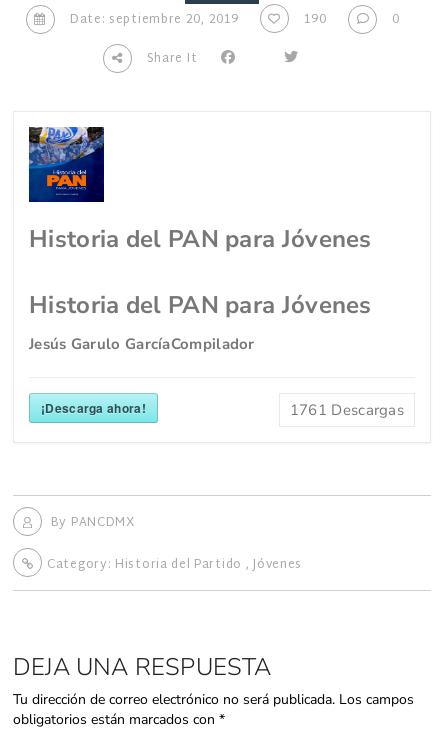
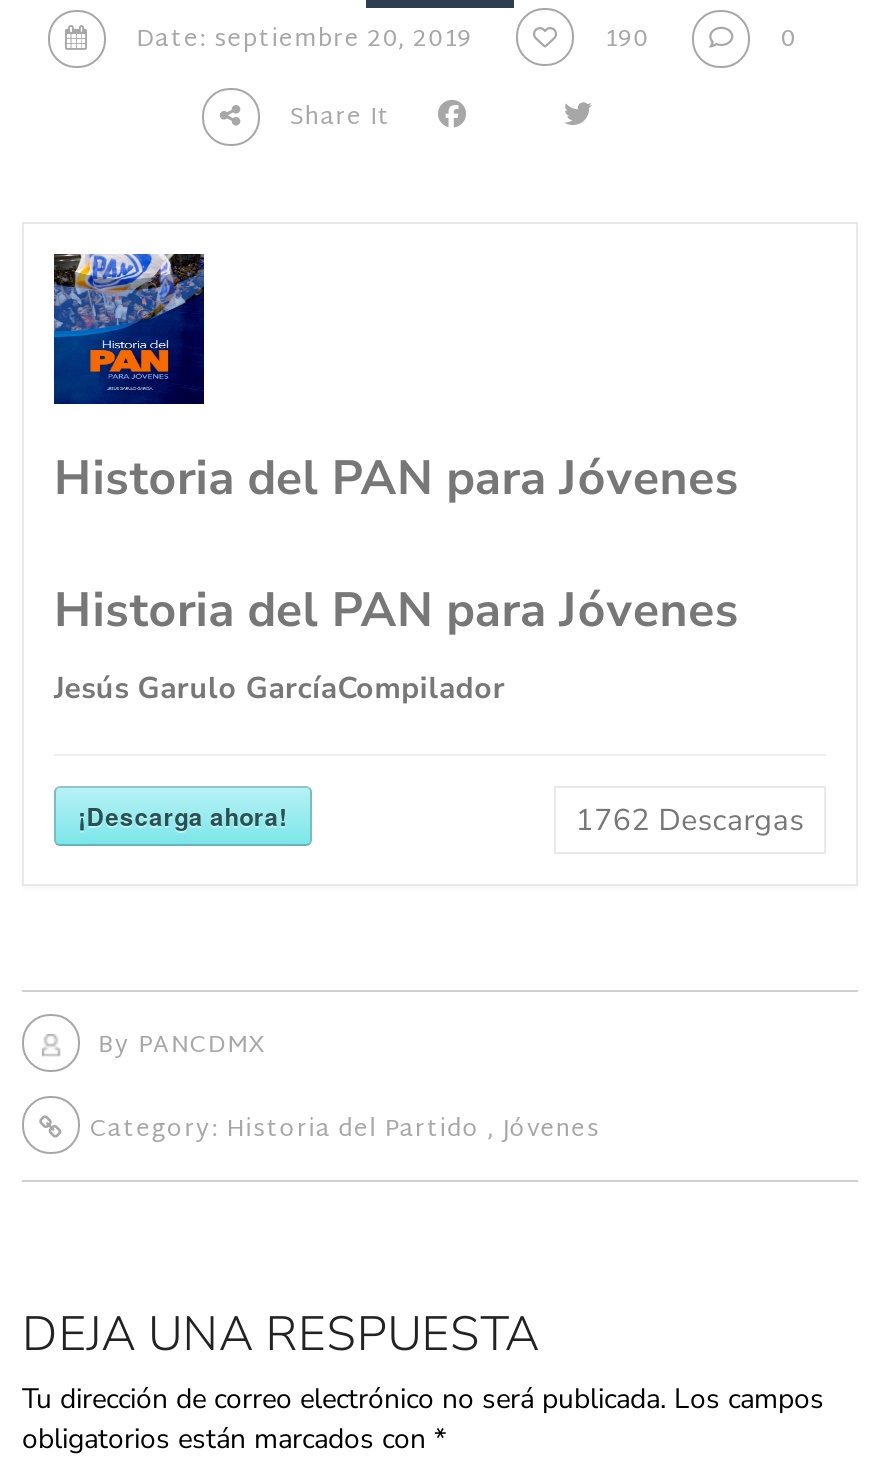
- 1761 Descargas
+ 1762 Descargas
